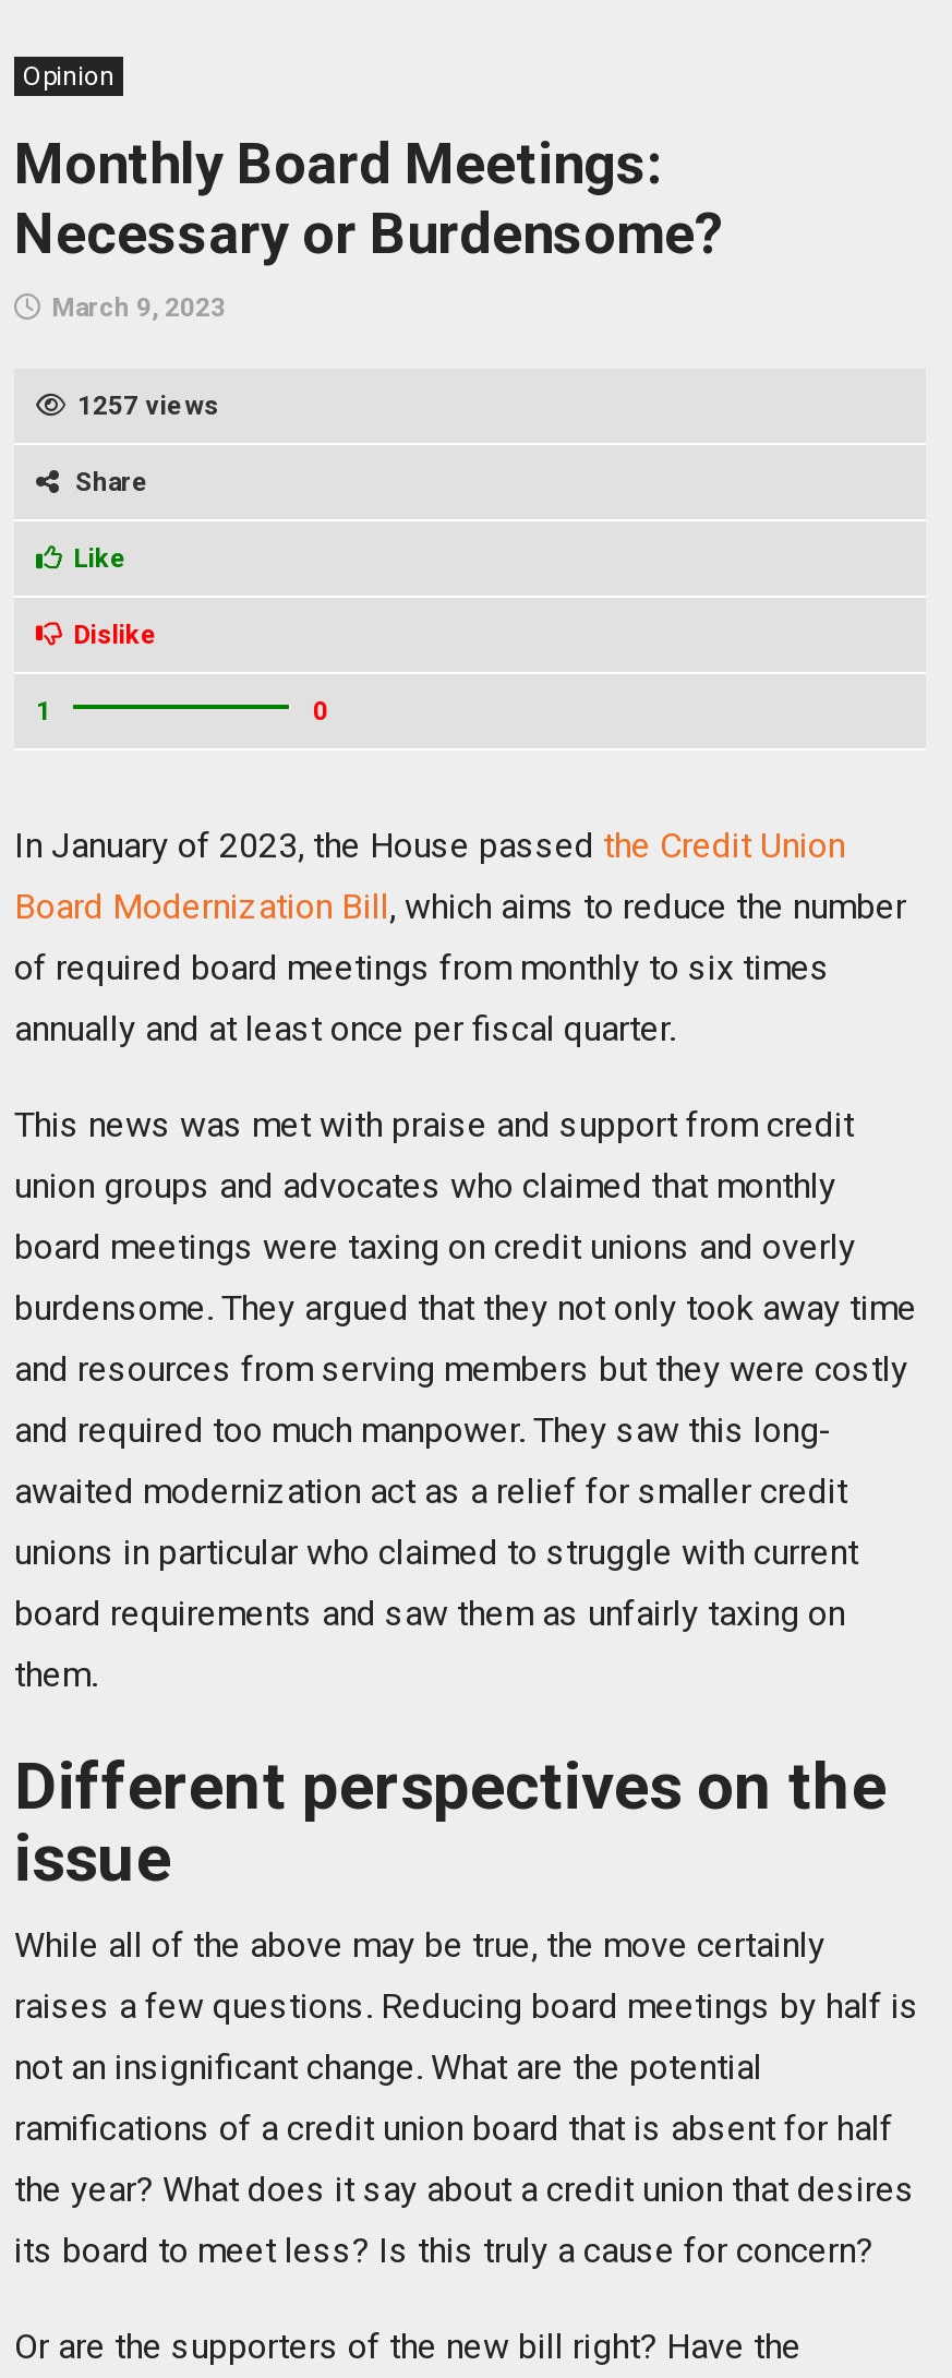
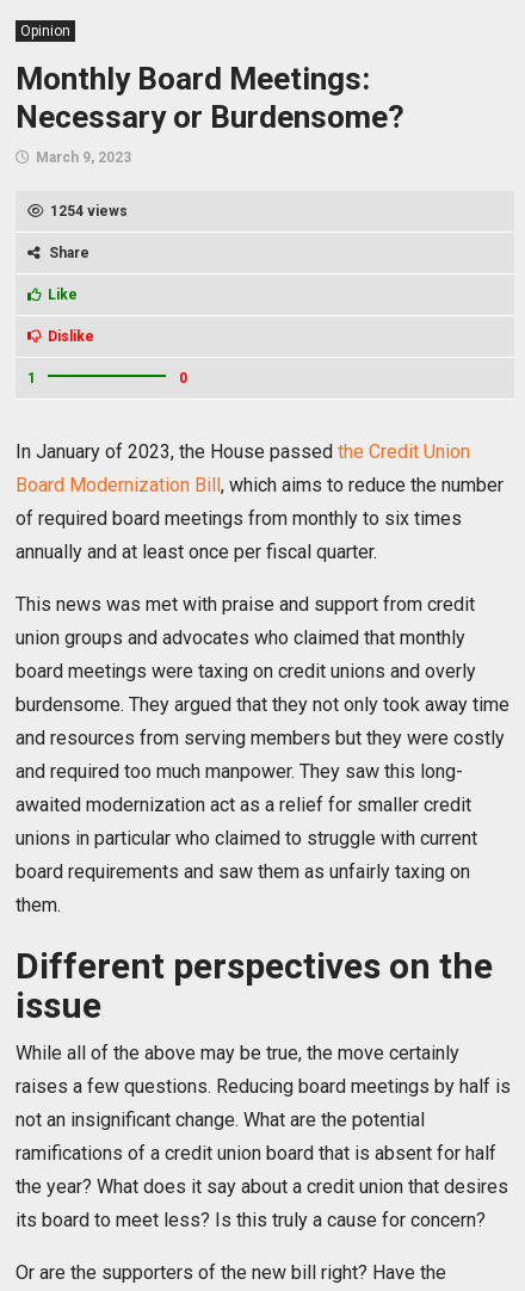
- 1257 views
+ 1254 views
